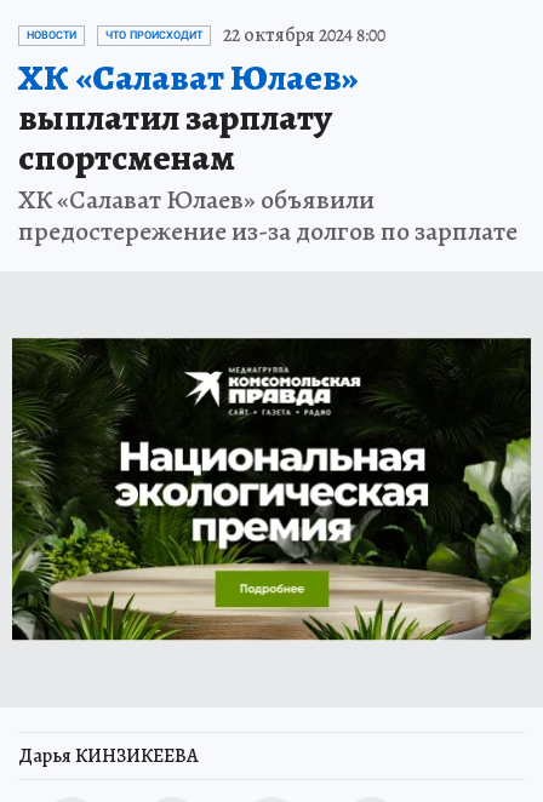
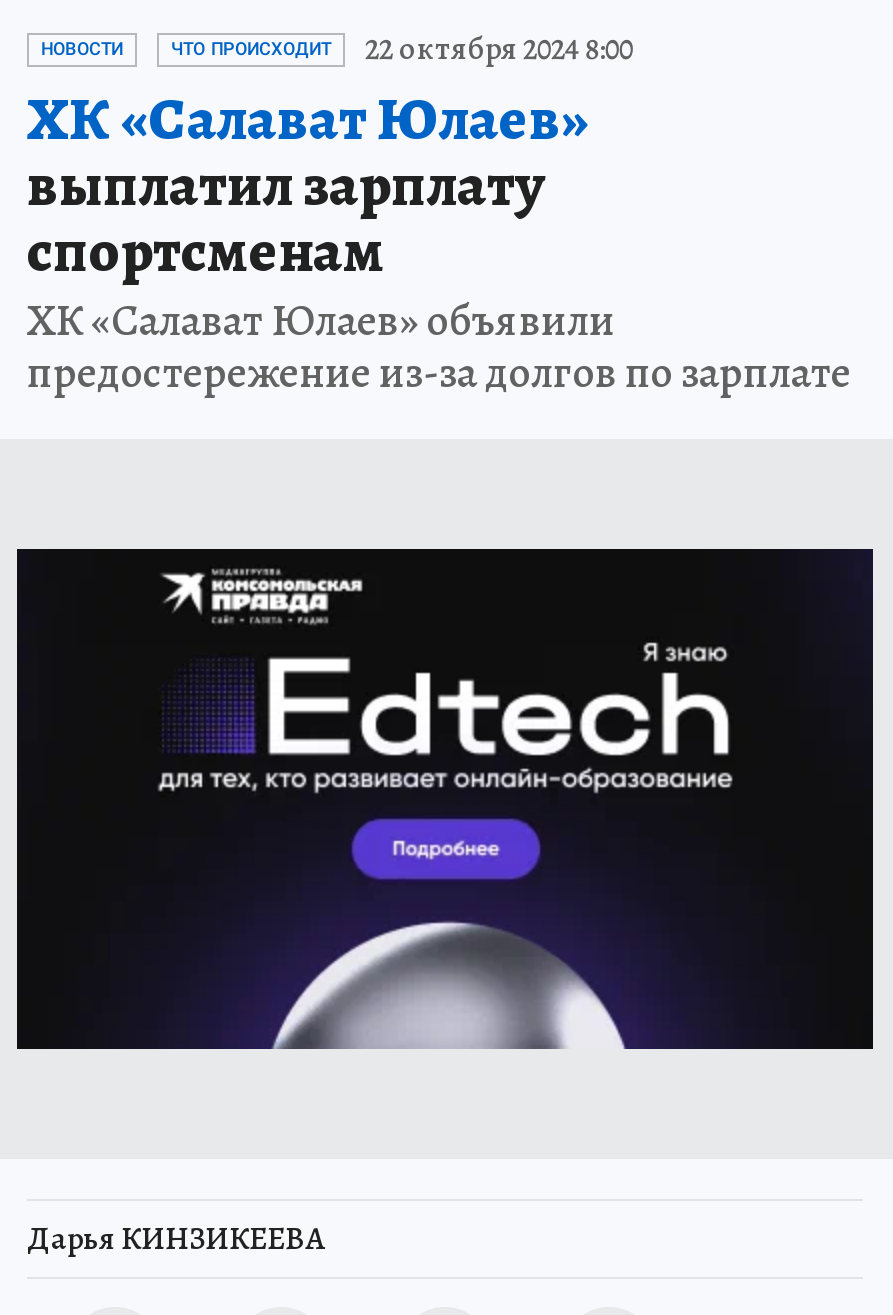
- [image]
+ [image]
